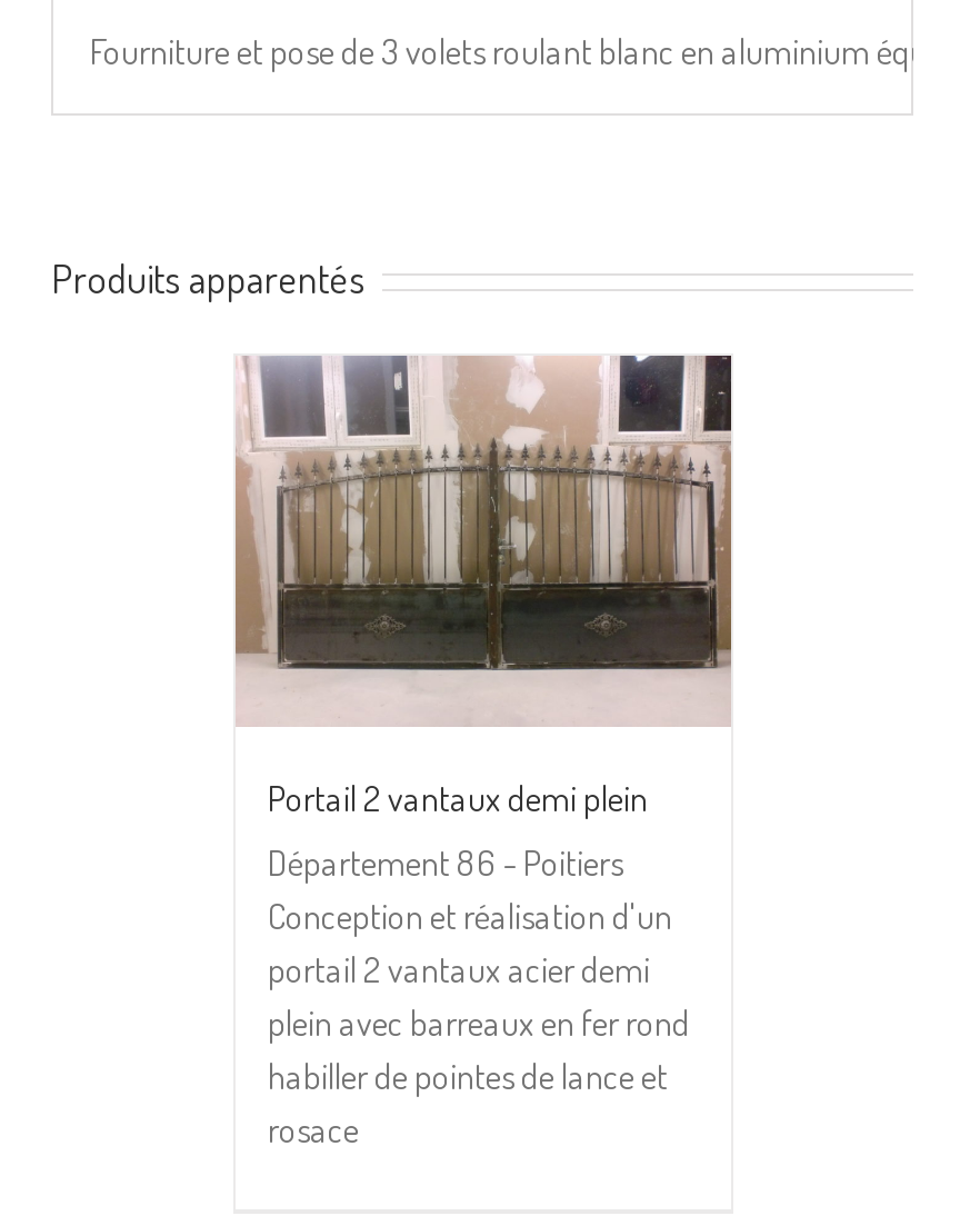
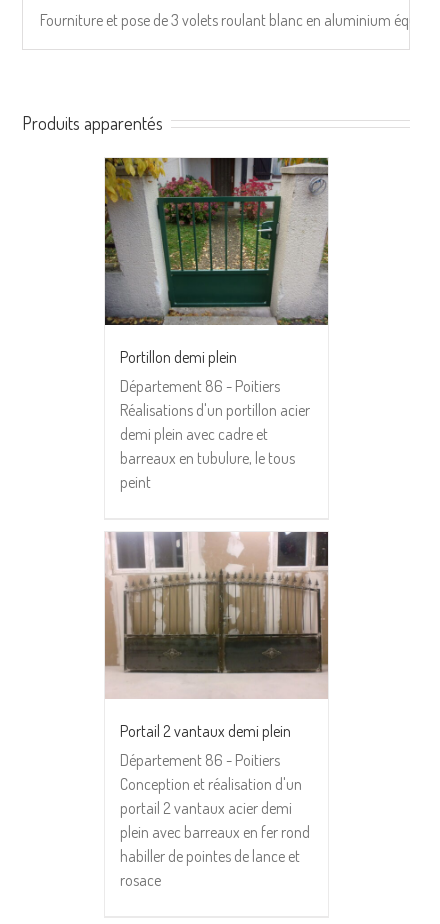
+ [image]
+ Portillon demi plein
+ Département 86 - Poitiers
+ Réalisations d'un portillon acier
+ demi plein avec cadre et
+ barreaux en tubulure, le tous
+ peint
